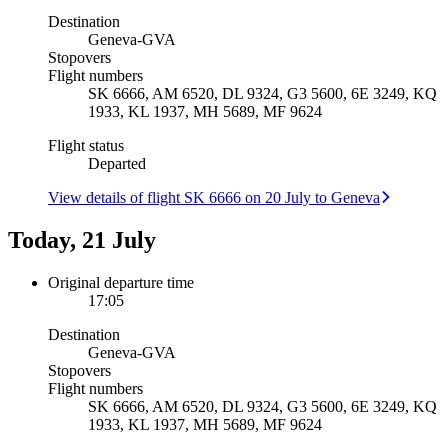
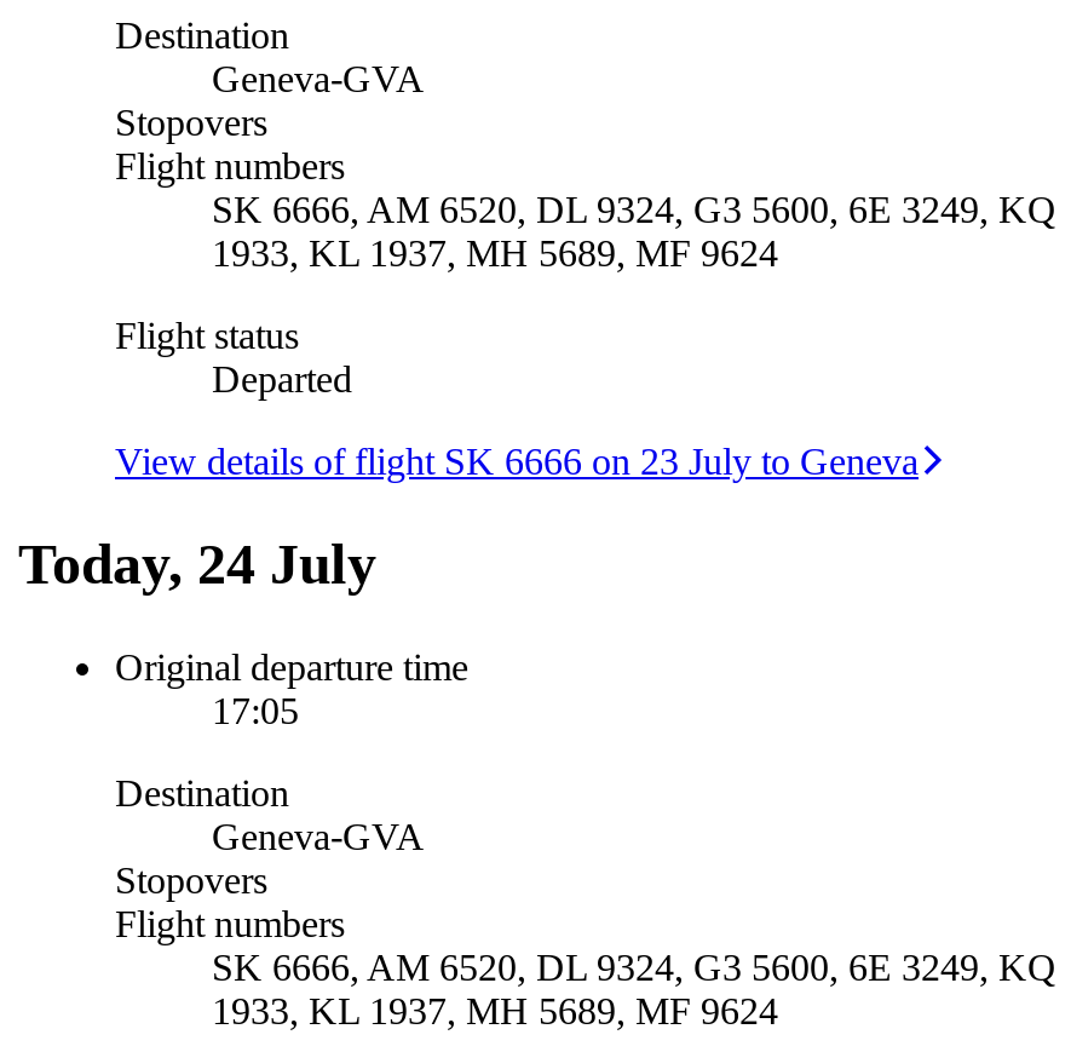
- View details of flight SK 6666 on 20 July to Geneva
+ View details of flight SK 6666 on 23 July to Geneva

- Today, 21 July
+ Today, 24 July
